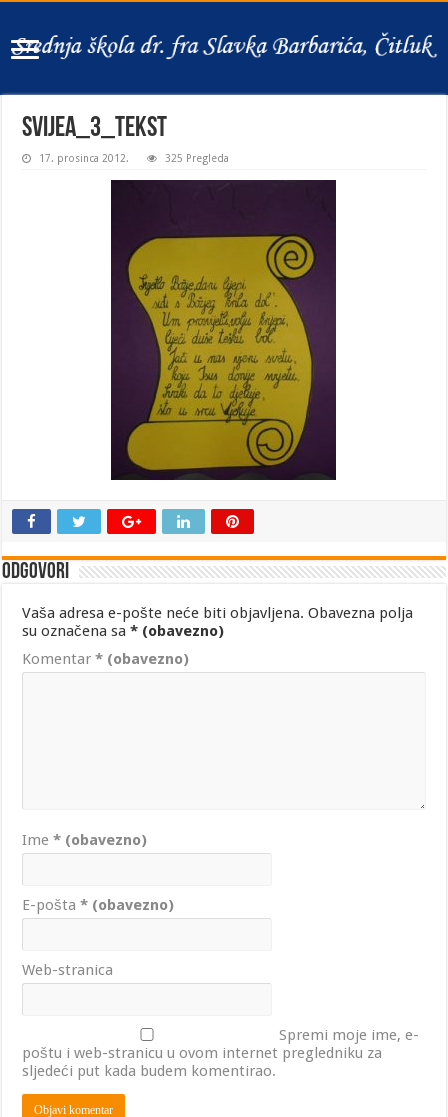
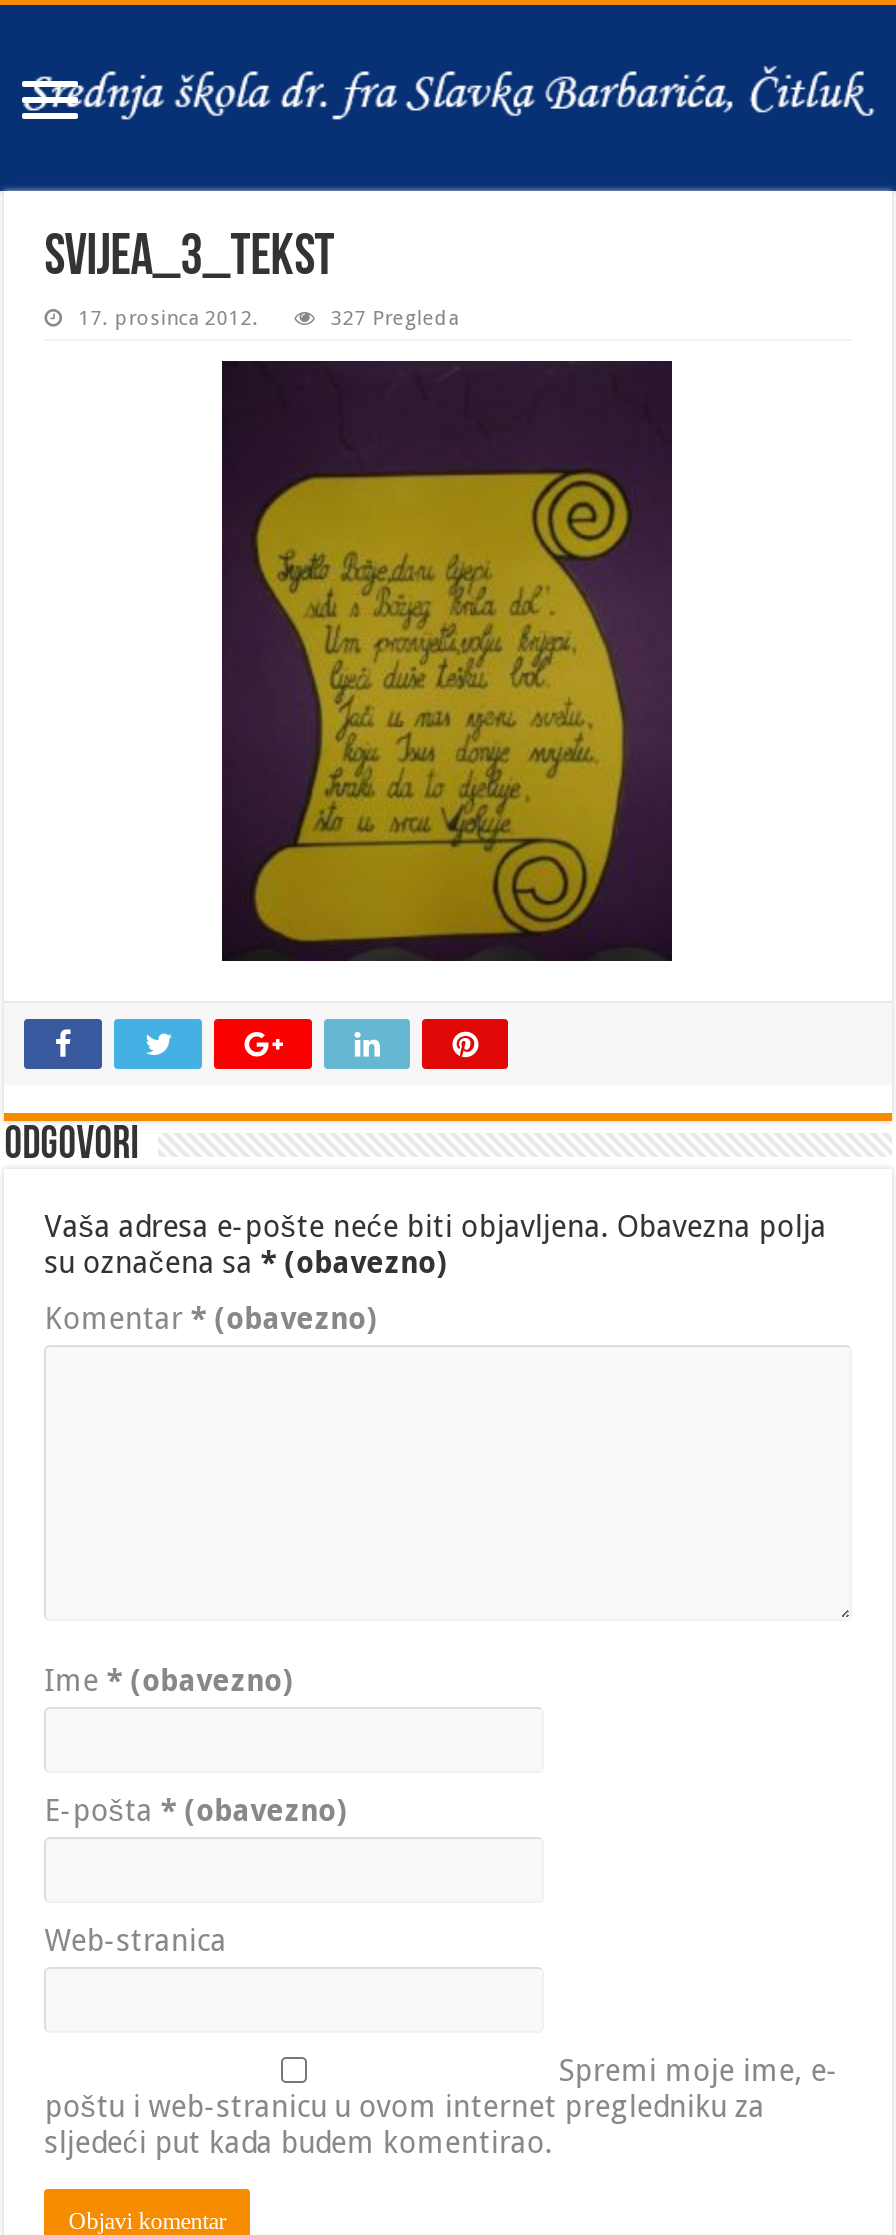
- 325 Pregleda
+ 327 Pregleda
